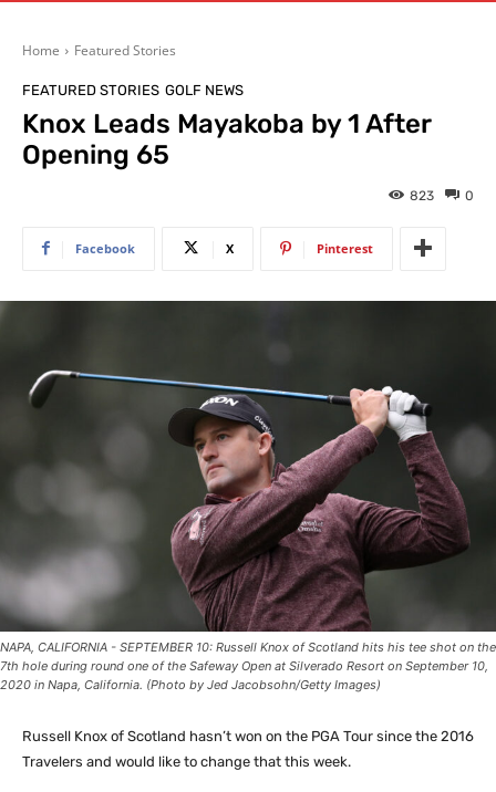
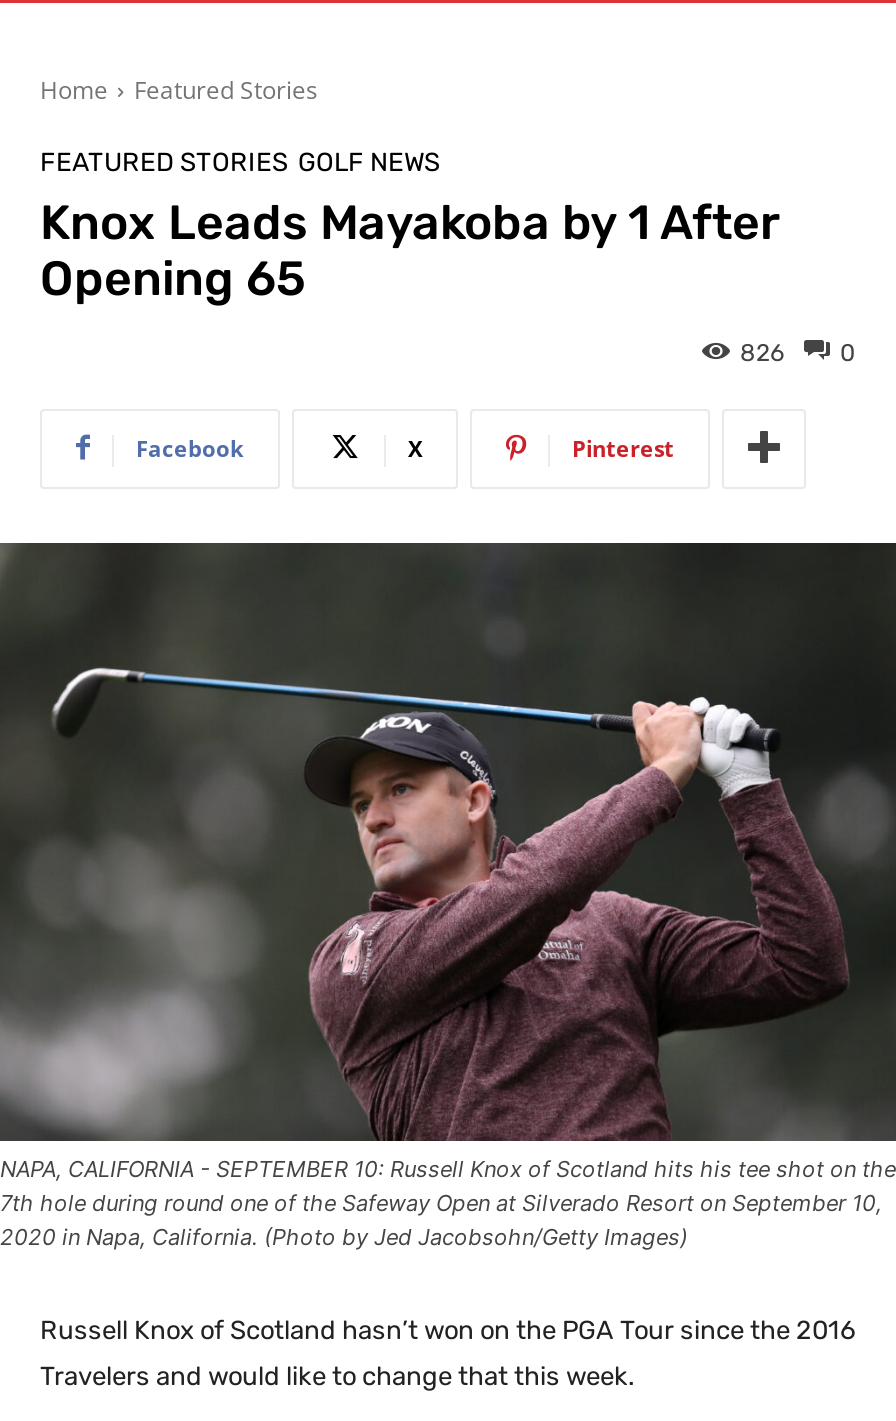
- 823 0
+ 826 0
